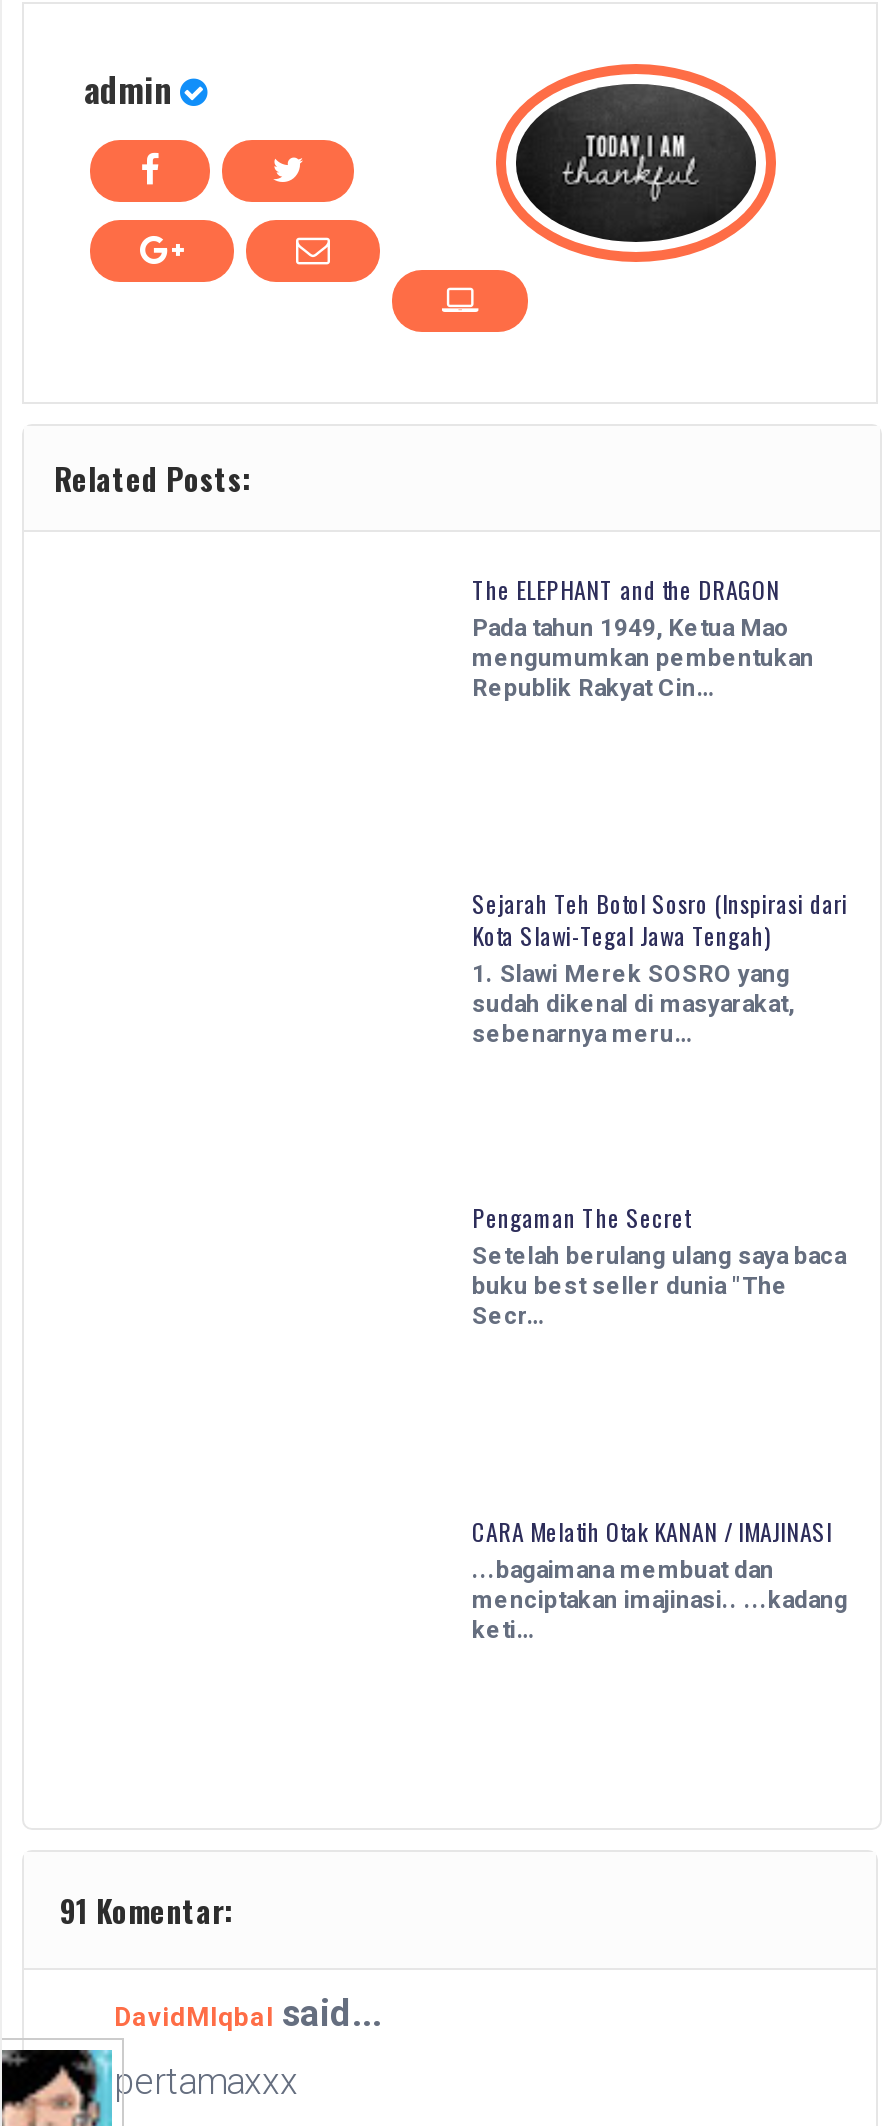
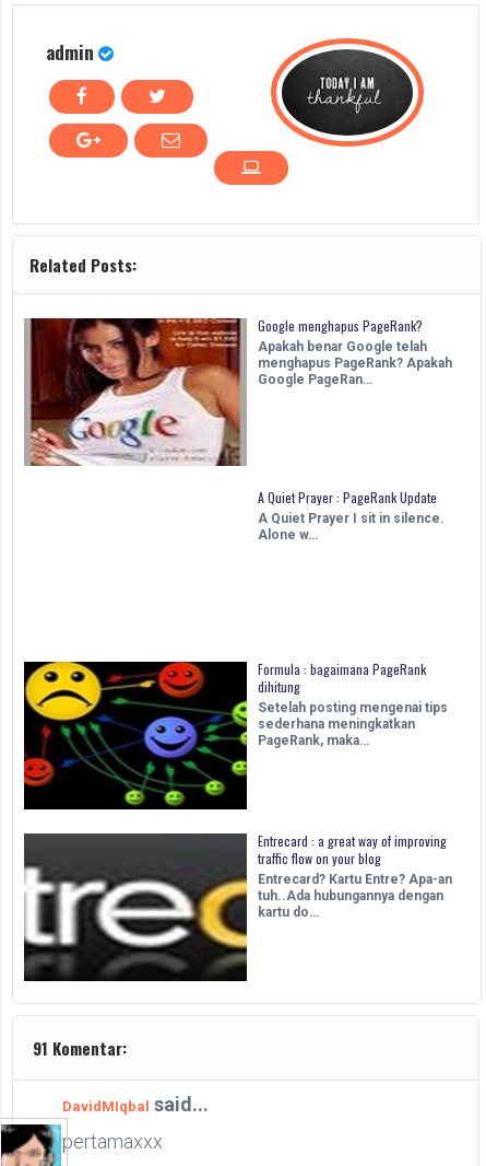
+ [image]

+ [image]

+ [image]

- The ELEPHANT and the DRAGON
- Pada tahun 1949, Ketua Mao
- mengumumkan pembentukan
- Republik Rakyat Cin…
+ Google menghapus PageRank?
+ Apakah benar Google telah
+ menghapus PageRank? Apakah
+ Google PageRan…

- Sejarah Teh Botol Sosro (Inspirasi dari
- Kota Slawi-Tegal Jawa Tengah)
- 1. Slawi Merek SOSRO yang
- sudah dikenal di masyarakat,
- sebenarnya meru…
+ A Quiet Prayer : PageRank Update
+ A Quiet Prayer I sit in silence.
+ Alone w…

- Pengaman The Secret
- Setelah berulang ulang saya baca
- buku best seller dunia "The
- Secr…
+ Formula : bagaimana PageRank
+ dihitung
+ Setelah posting mengenai tips
+ sederhana meningkatkan
+ PageRank, maka…

- CARA Melatih Otak KANAN / IMAJINASI
- ...bagaimana membuat dan
- menciptakan imajinasi.. ...kadang
- keti…
+ Entrecard : a great way of improving
+ traffic flow on your blog
+ Entrecard? Kartu Entre? Apa-an
+ tuh..Ada hubungannya dengan
+ kartu do…
